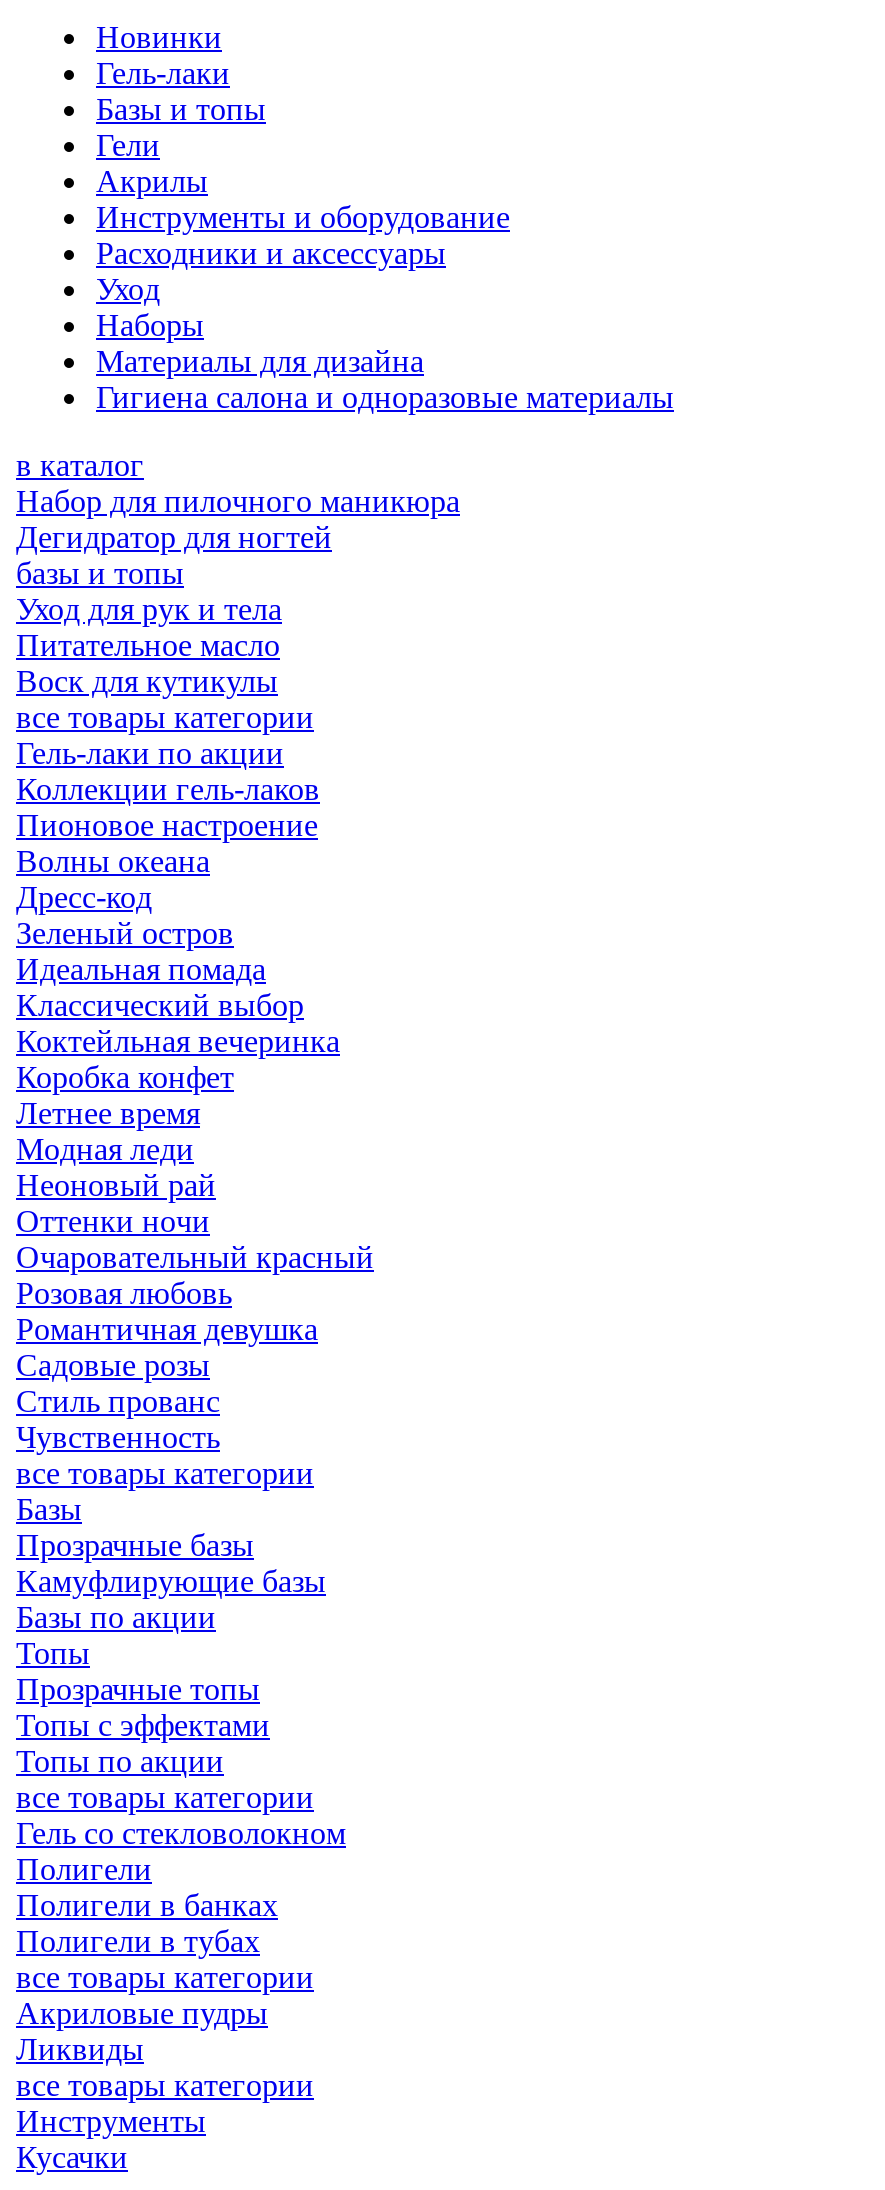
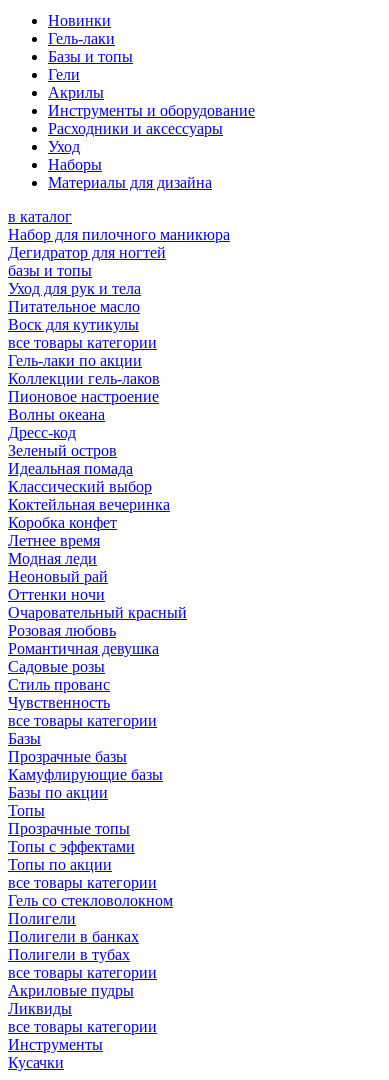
- Гигиена салона и одноразовые материалы
